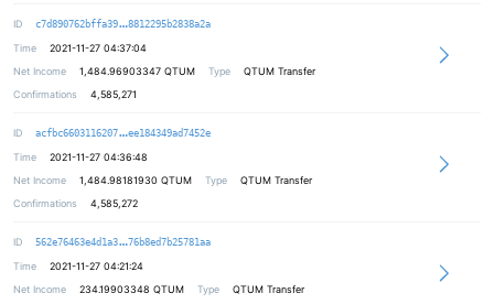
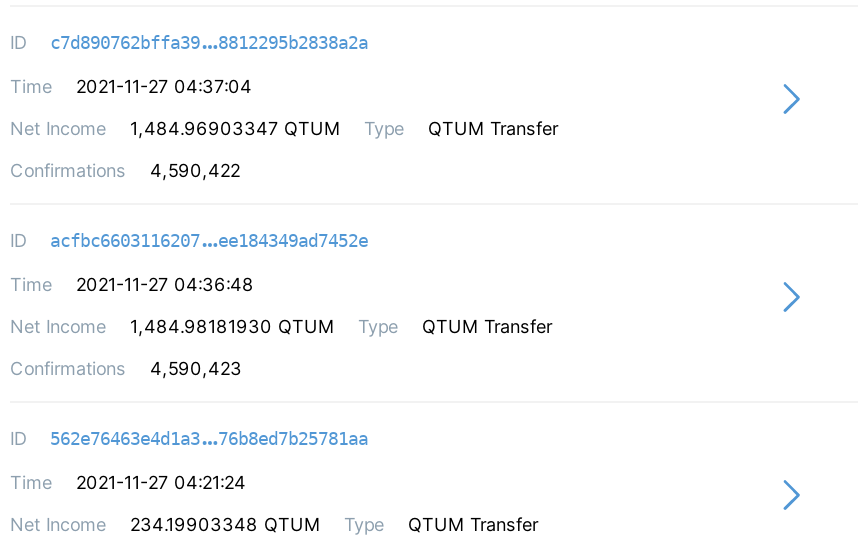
- Confirmations 4,585,271
+ Confirmations 4,590,422

- Confirmations 4,585,272
+ Confirmations 4,590,423
